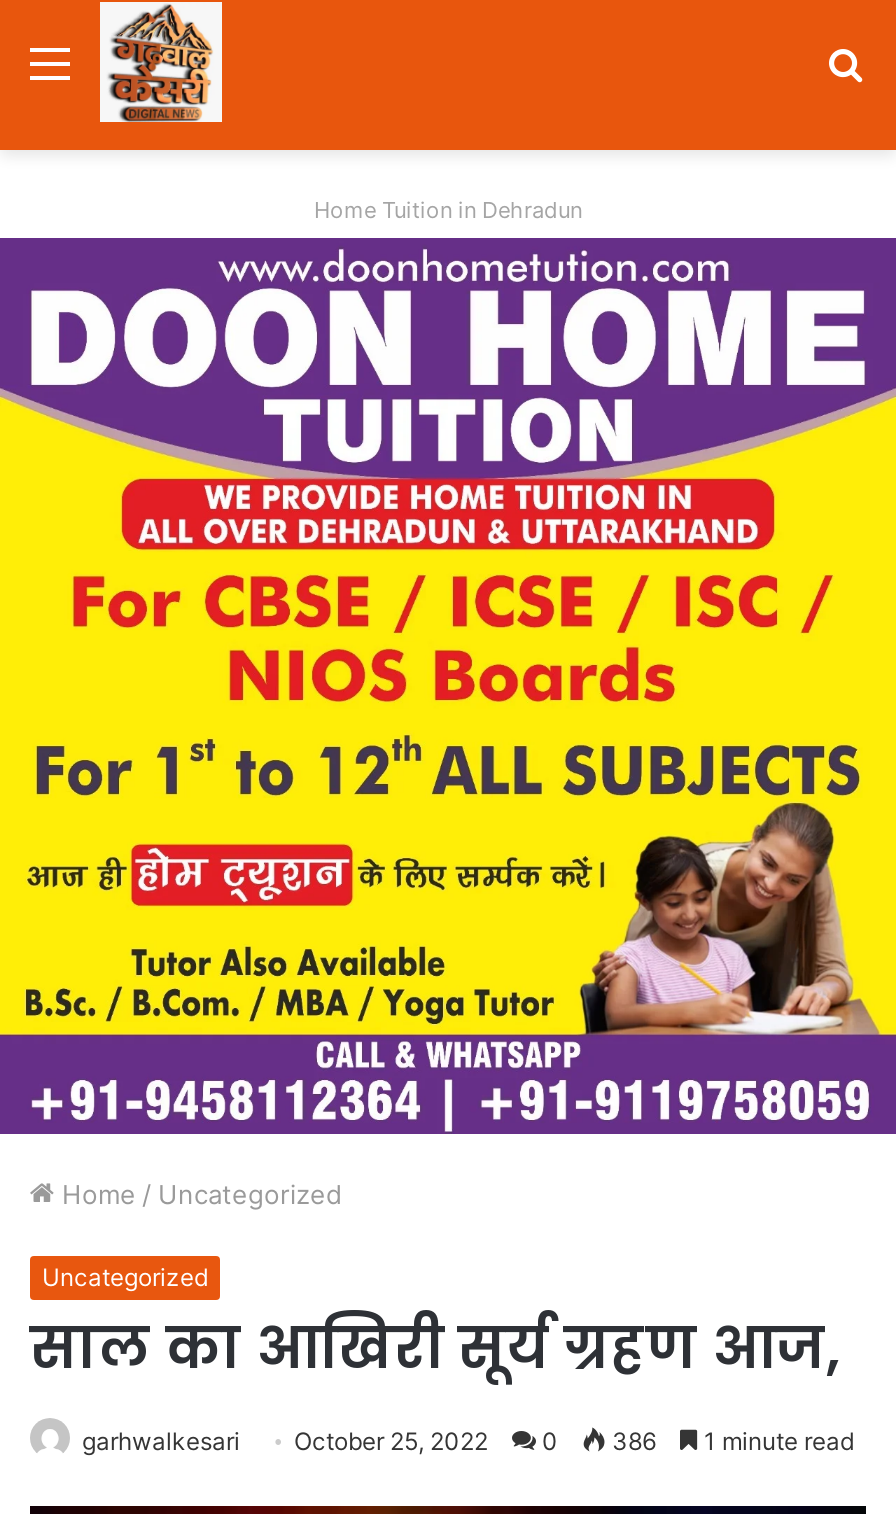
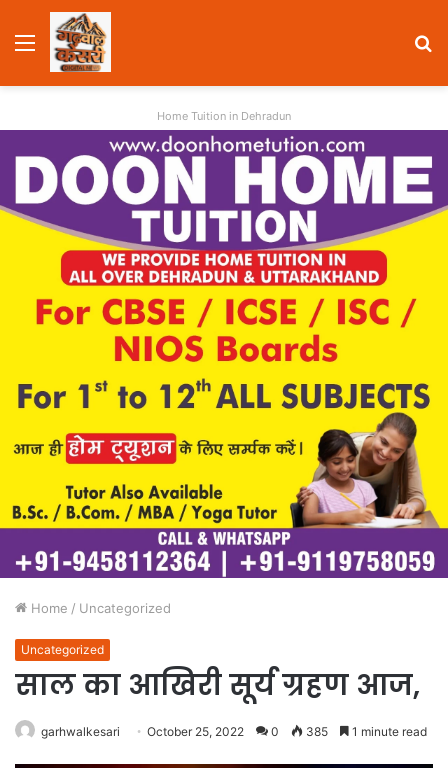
- garhwalkesari October 25, 2022 0 386 1 minute read
+ garhwalkesari October 25, 2022 0 385 1 minute read
